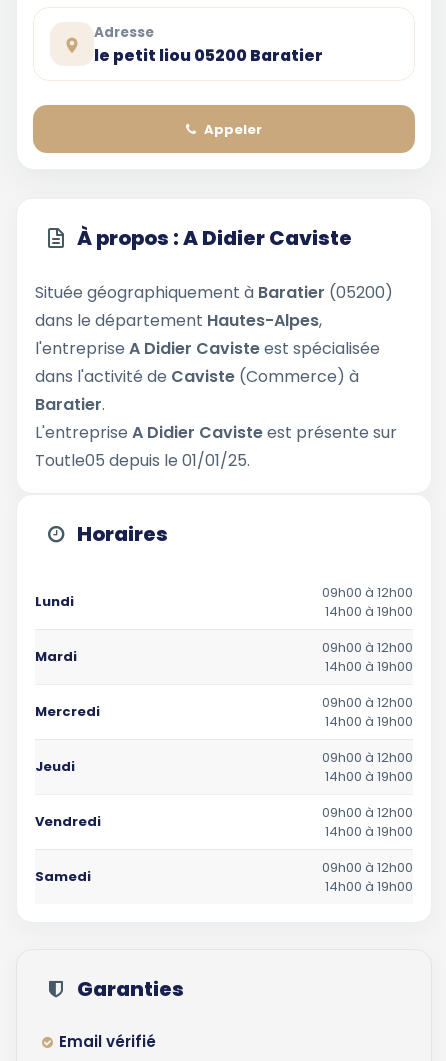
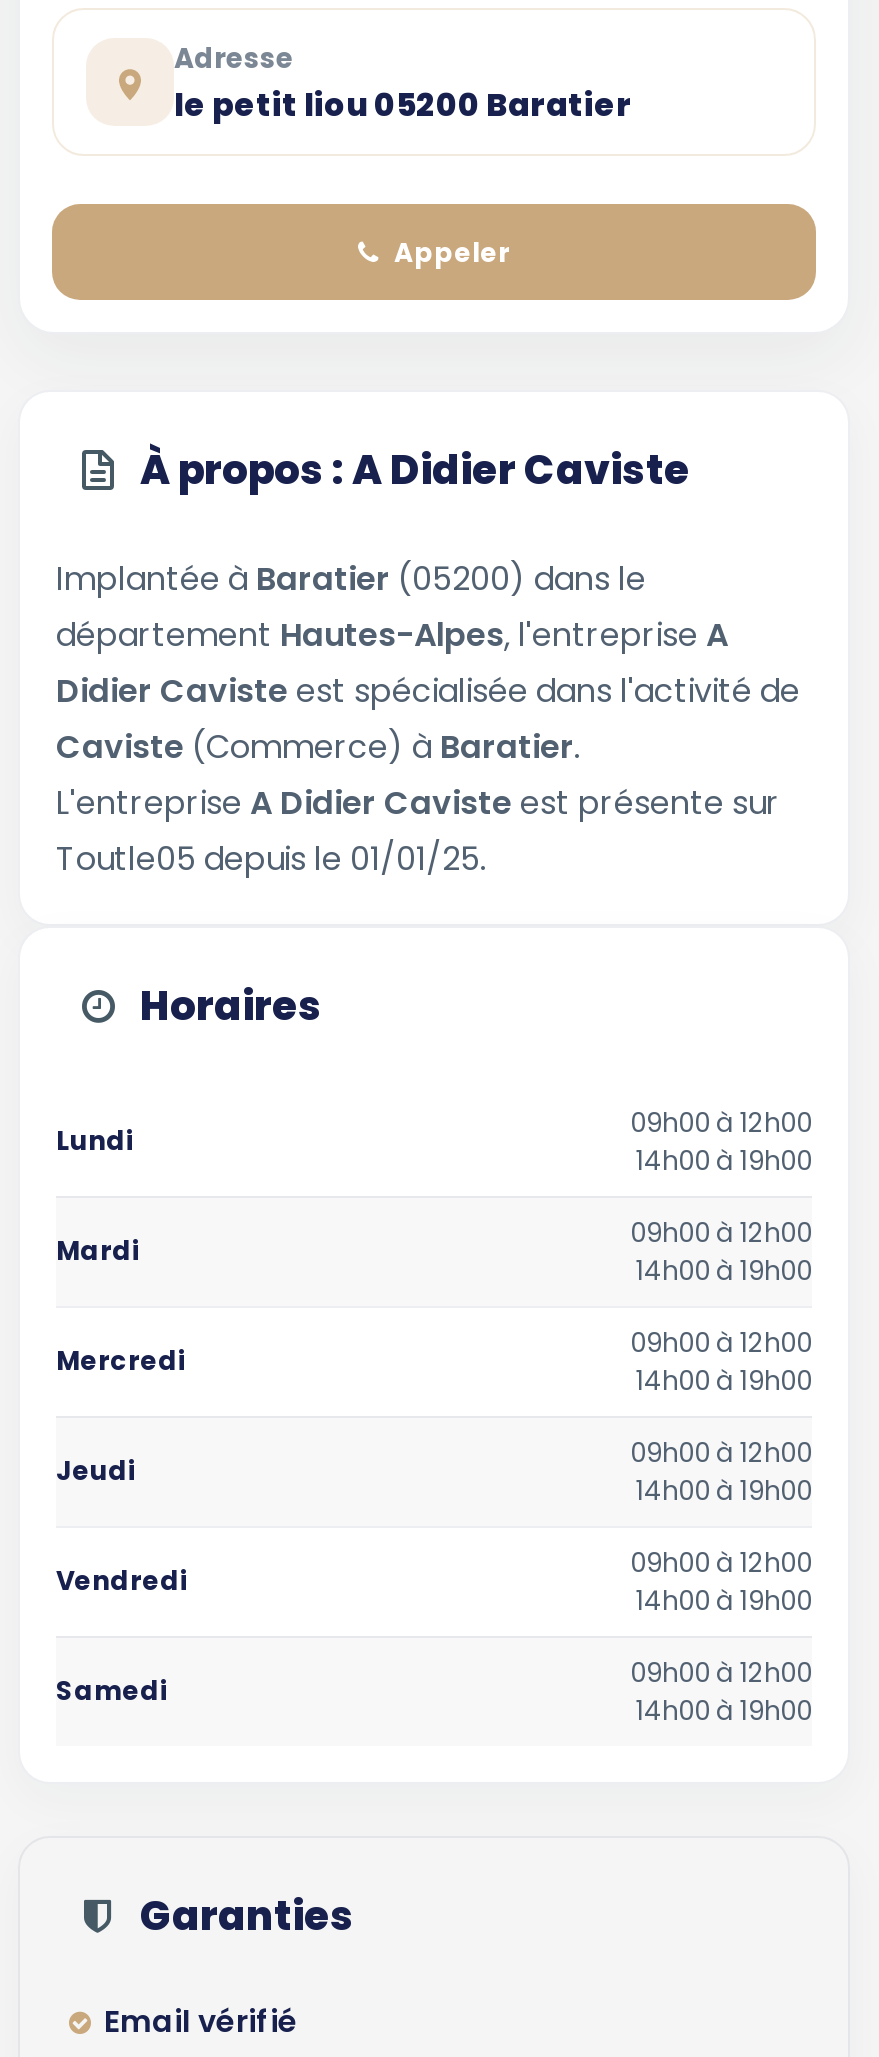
- Située géographiquement à Baratier (05200)
- dans le département Hautes-Alpes,
- l'entreprise A Didier Caviste est spécialisée
- dans l'activité de Caviste (Commerce) à
- Baratier.
+ Implantée à Baratier (05200) dans le
+ département Hautes-Alpes, l'entreprise A
+ Didier Caviste est spécialisée dans l'activité de
+ Caviste (Commerce) à Baratier.
